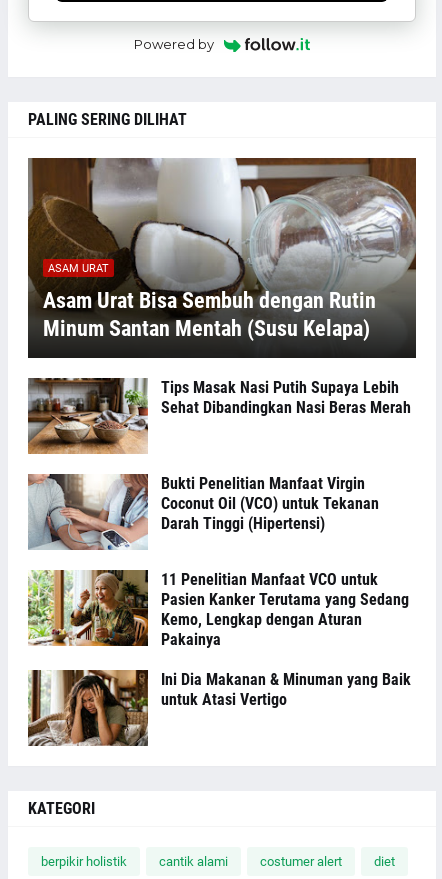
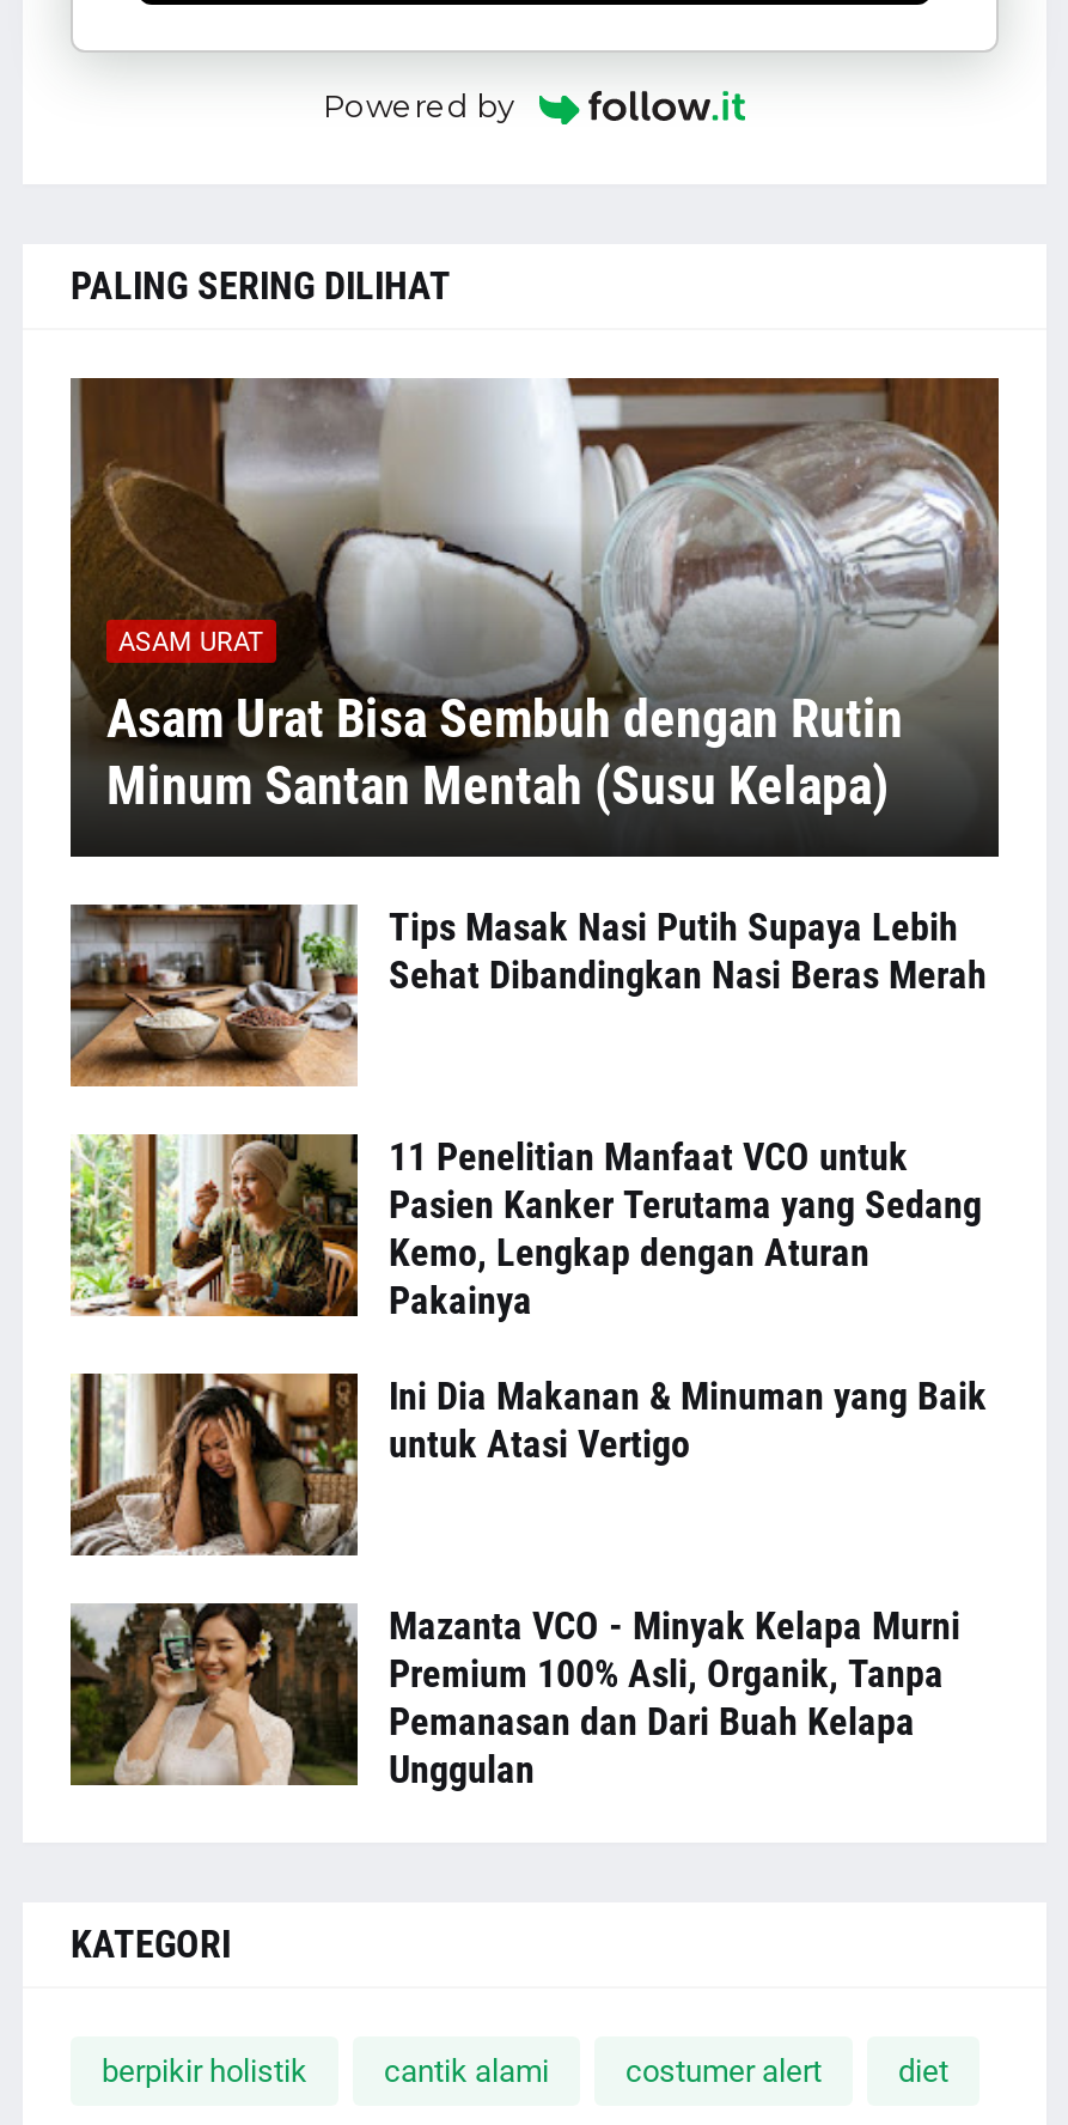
- [image]
- Bukti Penelitian Manfaat Virgin
- Coconut Oil (VCO) untuk Tekanan
- Darah Tinggi (Hipertensi)

moved up: [image] | 11 Penelitian Manfaat VCO untuk | Pasien Kanker Terutama yang Sedang | Kemo, Lengkap dengan Aturan | Pakainya | Ini Dia Makanan & Minuman yang Baik | untuk Atasi Vertigo

+ [image]
+ Mazanta VCO - Minyak Kelapa Murni
+ Premium 100% Asli, Organik, Tanpa
+ Pemanasan dan Dari Buah Kelapa
+ Unggulan
